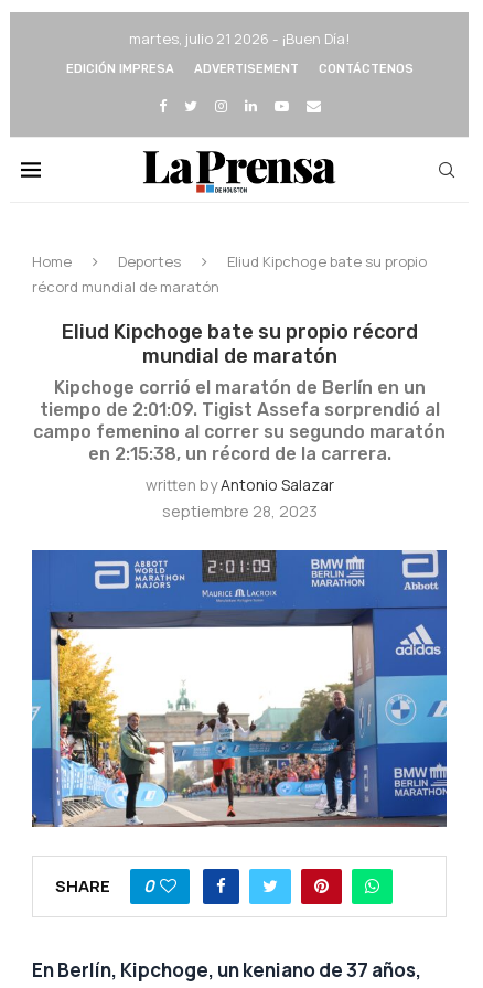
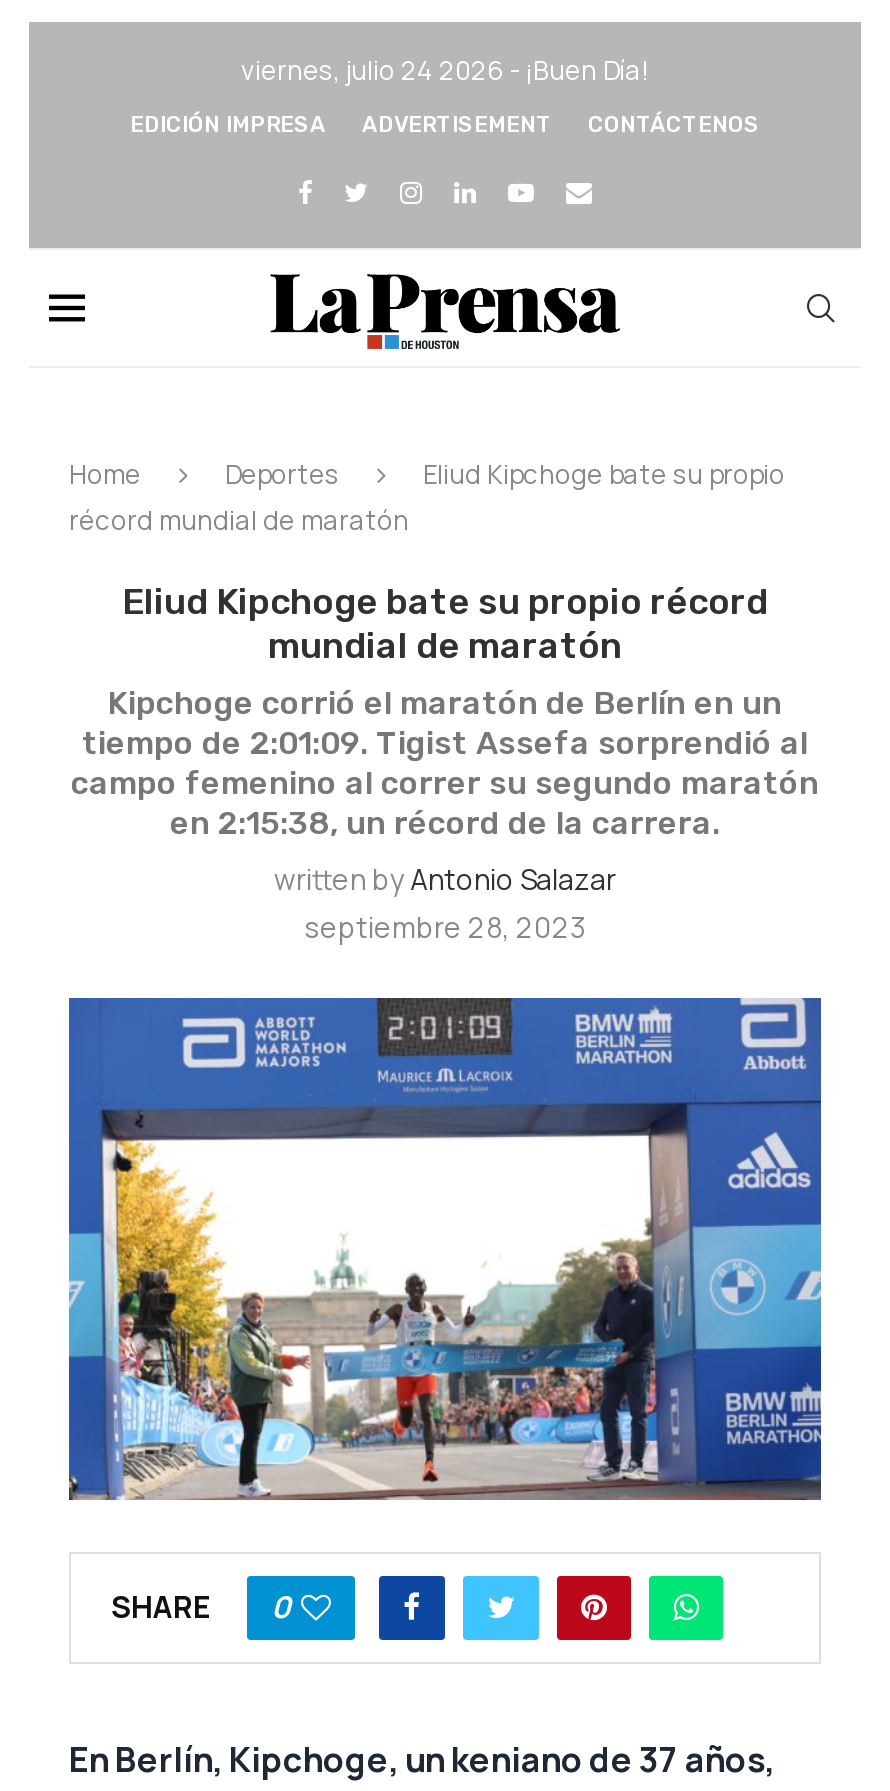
- martes, julio 21 2026 - ¡Buen Día!
+ viernes, julio 24 2026 - ¡Buen Día!
